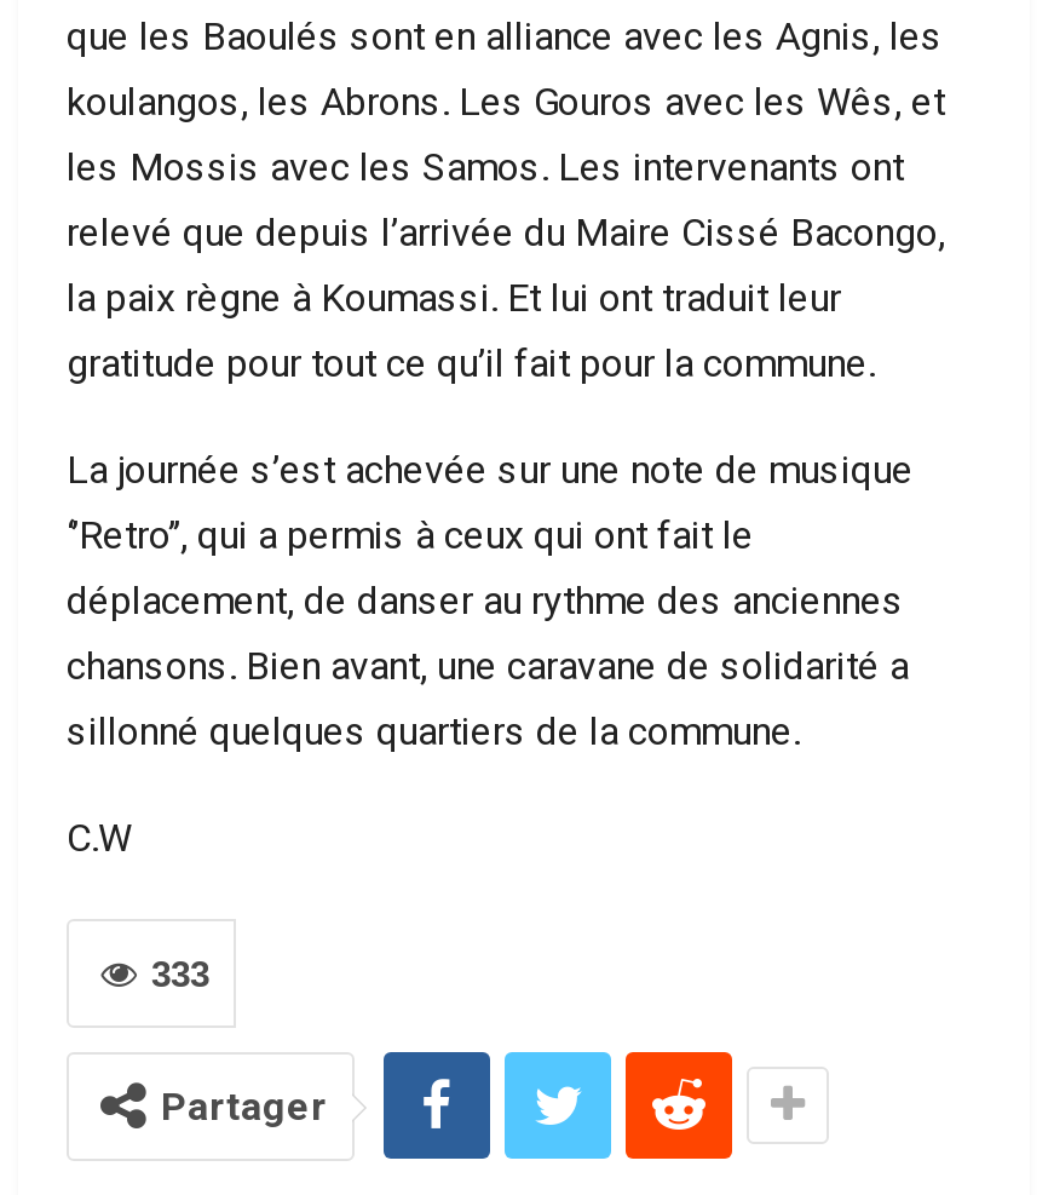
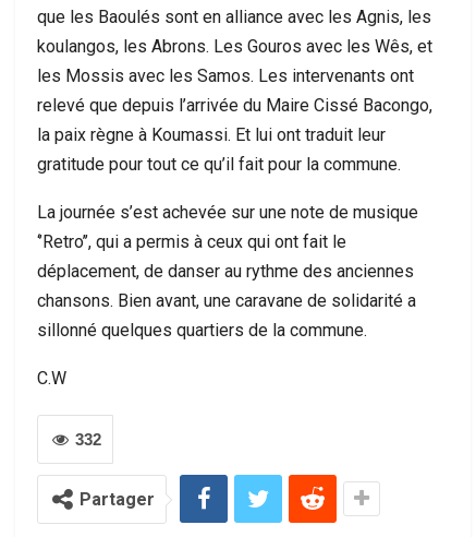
- 333
+ 332
